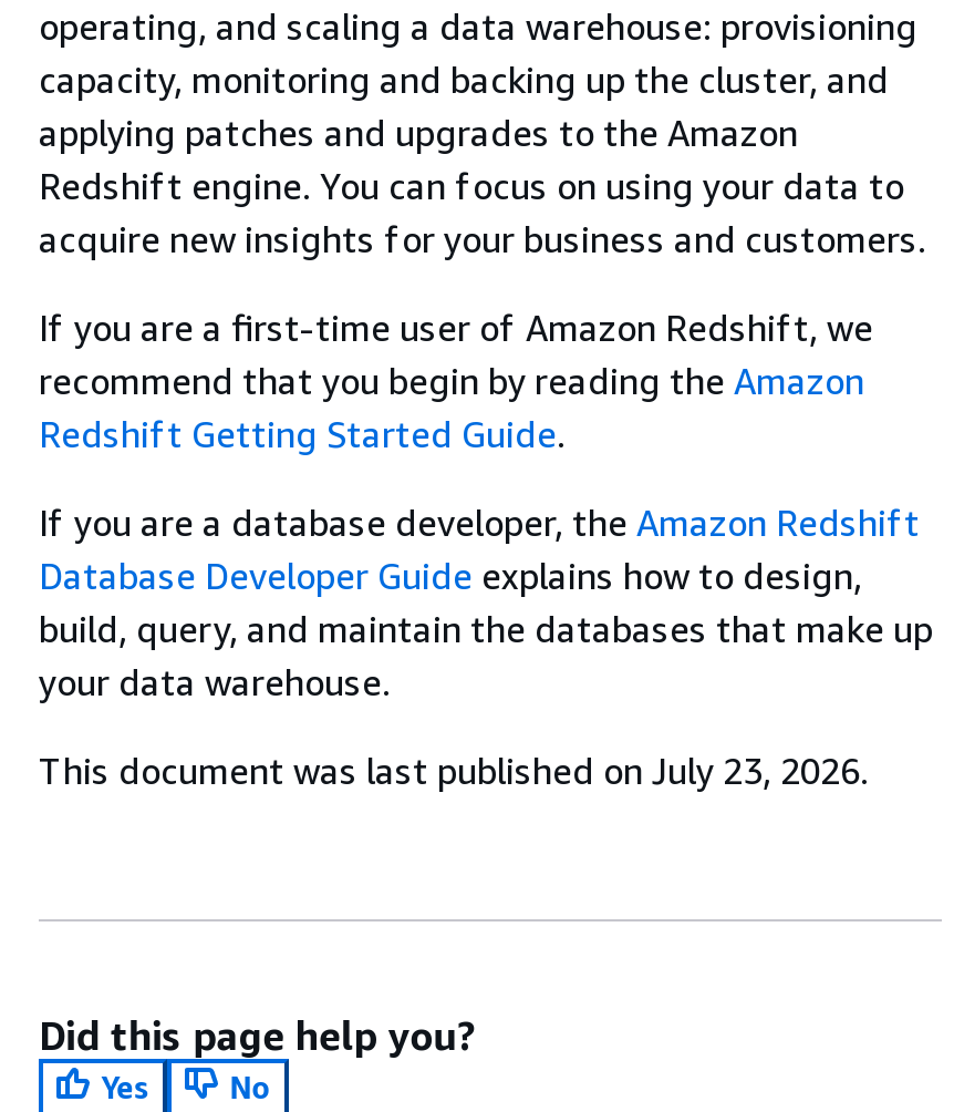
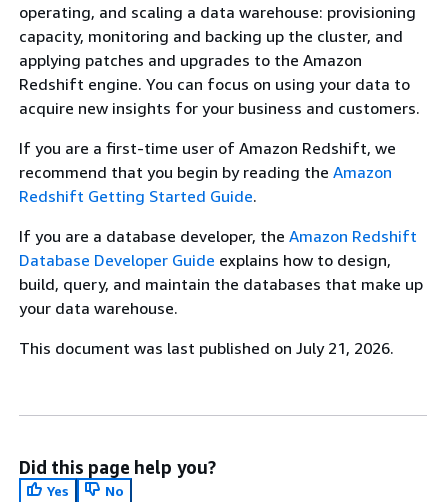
- This document was last published on July 23, 2026.
+ This document was last published on July 21, 2026.
